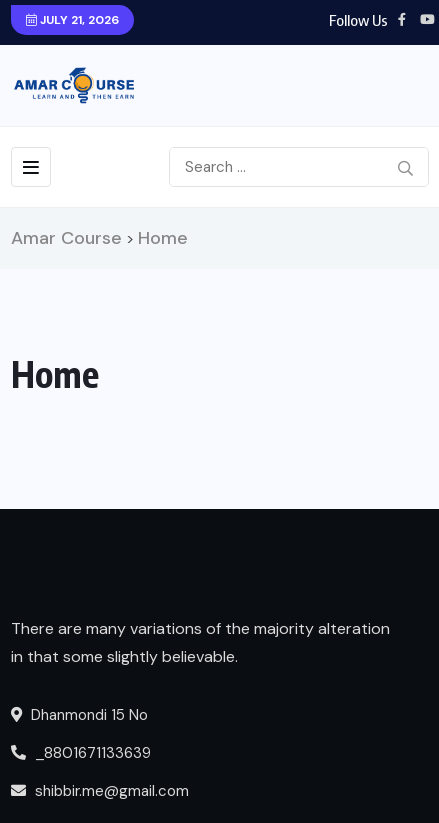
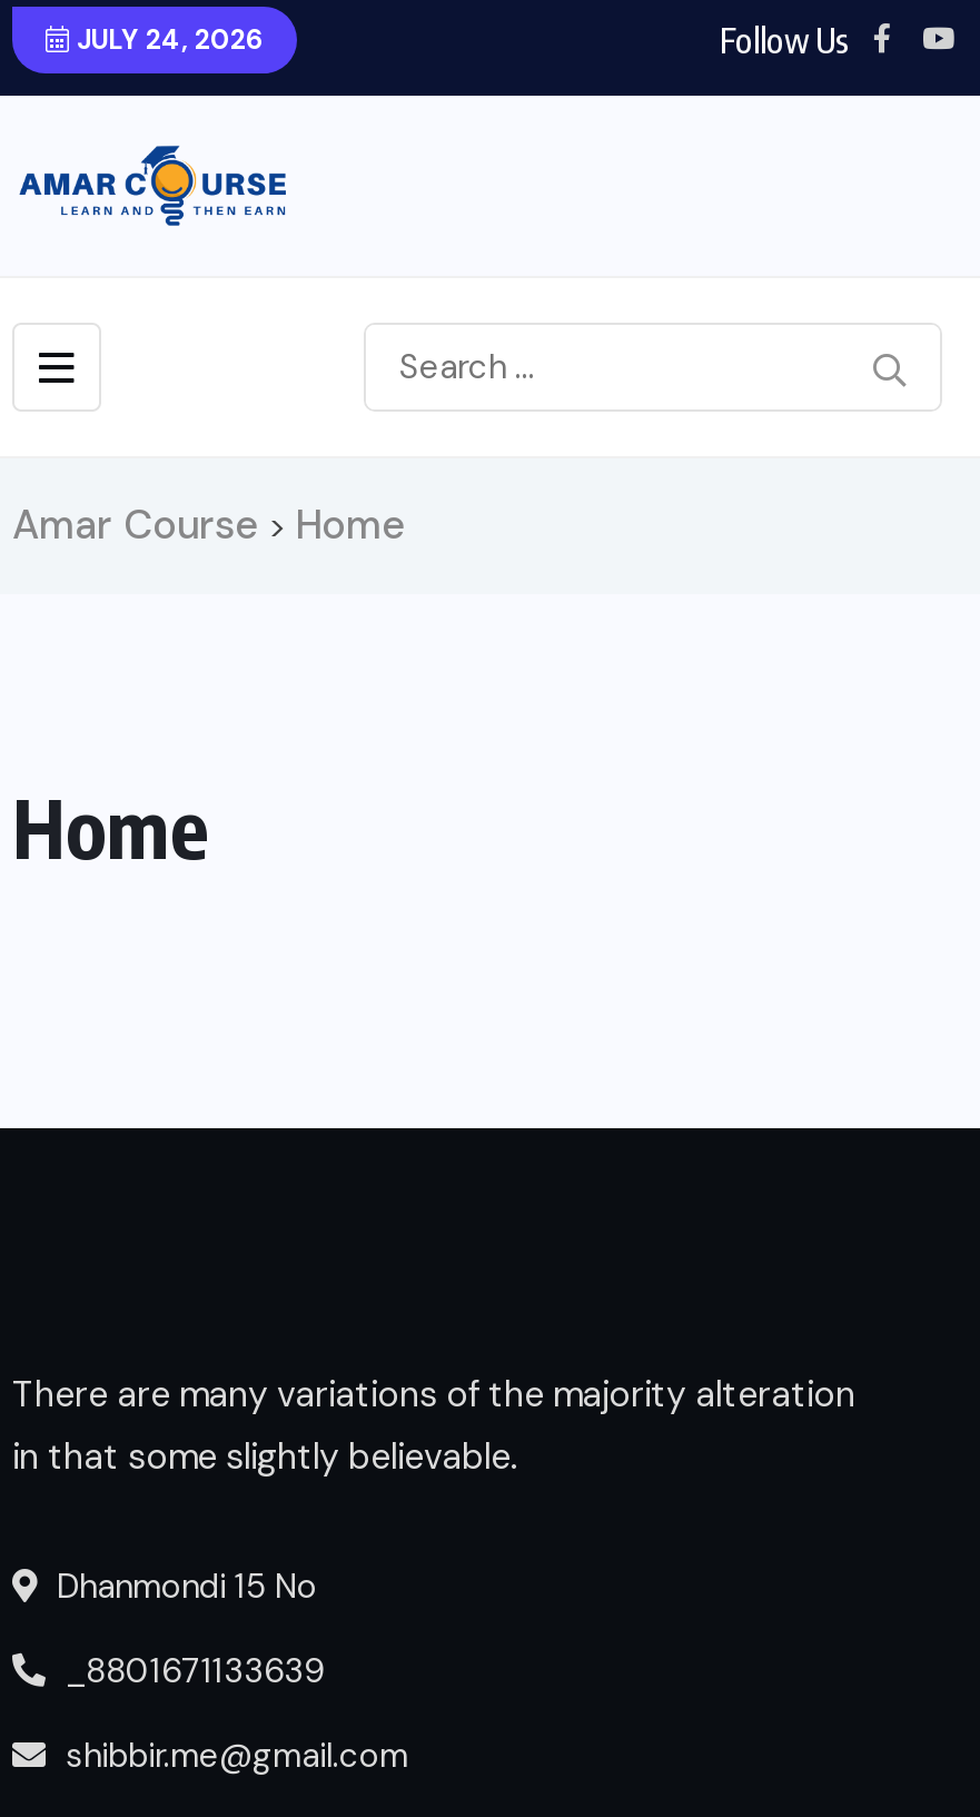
- JULY 21, 2026
+ JULY 24, 2026
